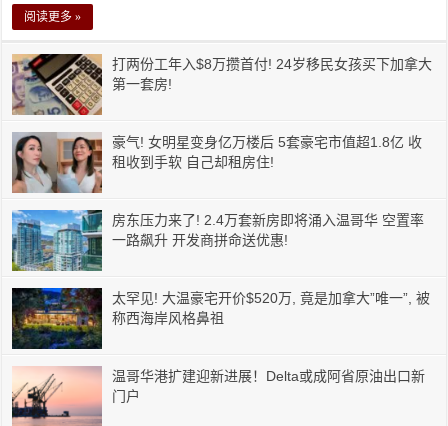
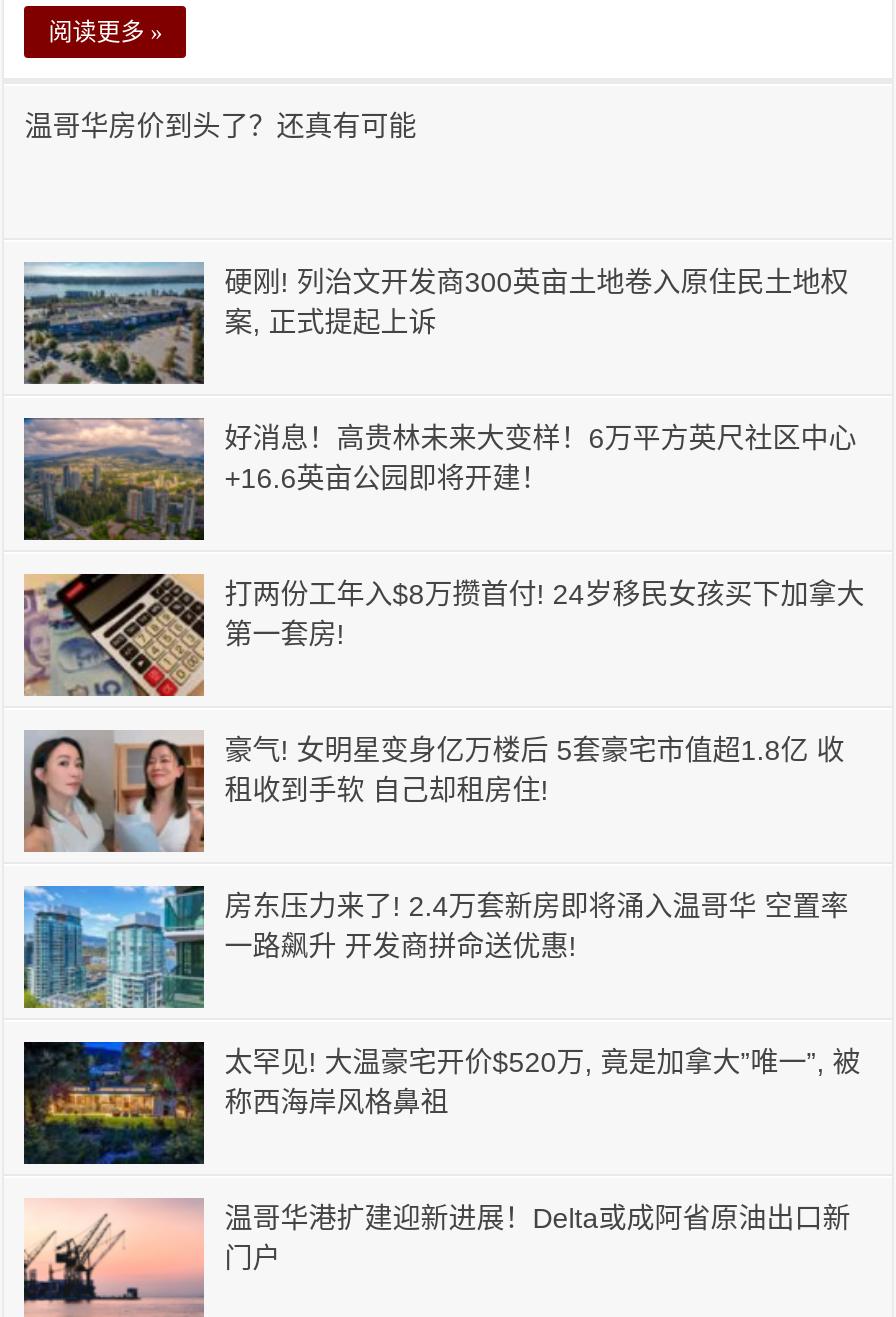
+ [image]
+ 好消息！高贵林未来大变样！6万平方英尺社区中心
+ +16.6英亩公园即将开建！

+ [image]
+ 硬刚! 列治文开发商300英亩土地卷入原住民土地权
+ 案, 正式提起上诉

+ 温哥华房价到头了？还真有可能
